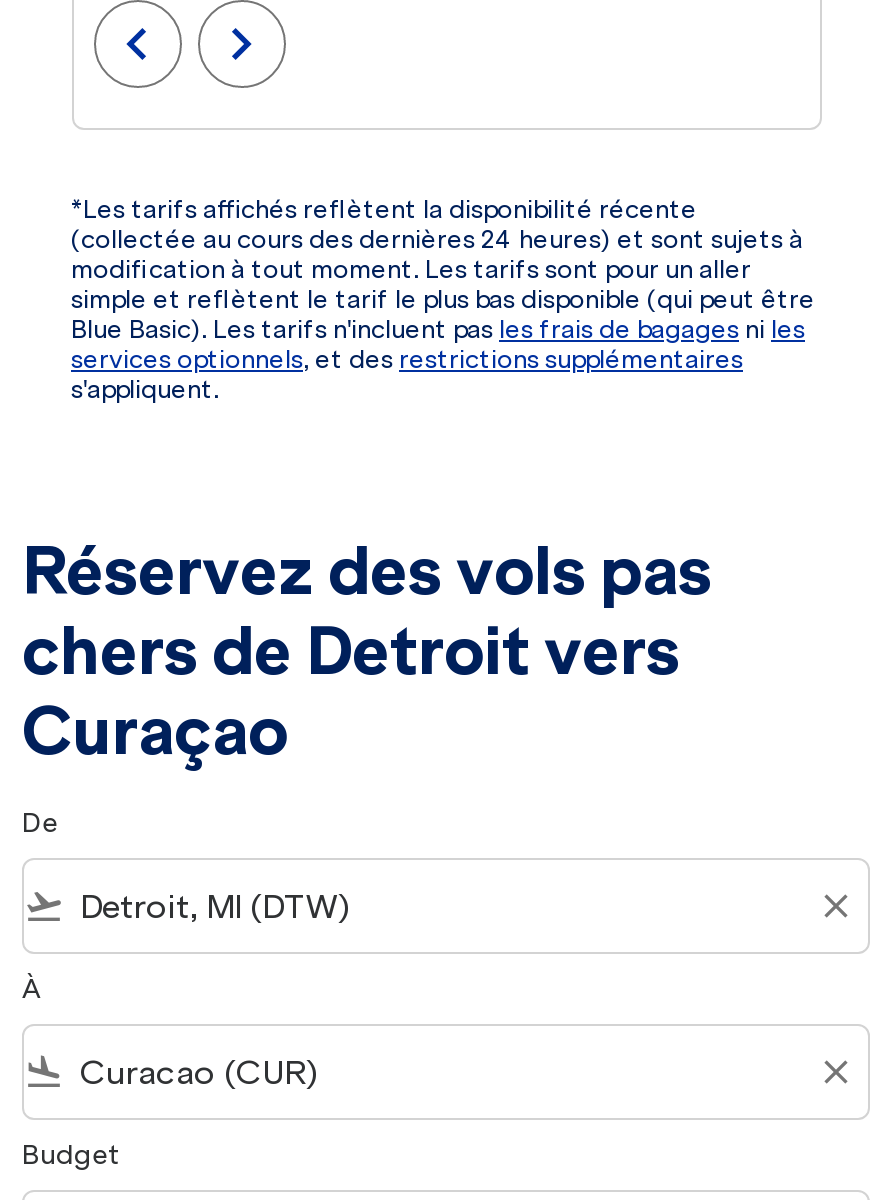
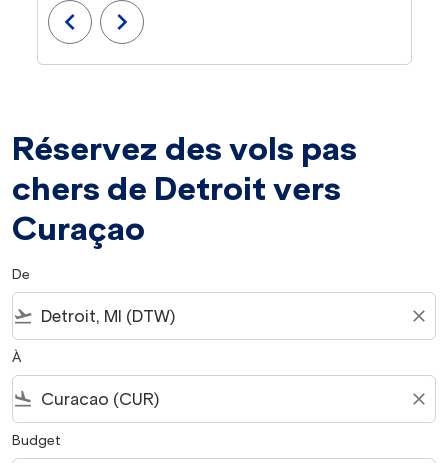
- *Les tarifs affichés reflètent la disponibilité récente
- (collectée au cours des dernières 24 heures) et sont sujets à
- modification à tout moment. Les tarifs sont pour un aller
- simple et reflètent le tarif le plus bas disponible (qui peut être
- Blue Basic). Les tarifs n'incluent pas les frais de bagages ni les
- services optionnels, et des restrictions supplémentaires
- s'appliquent.
